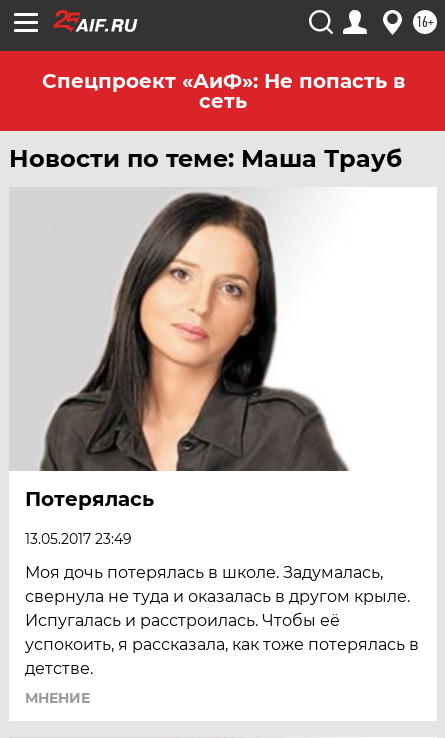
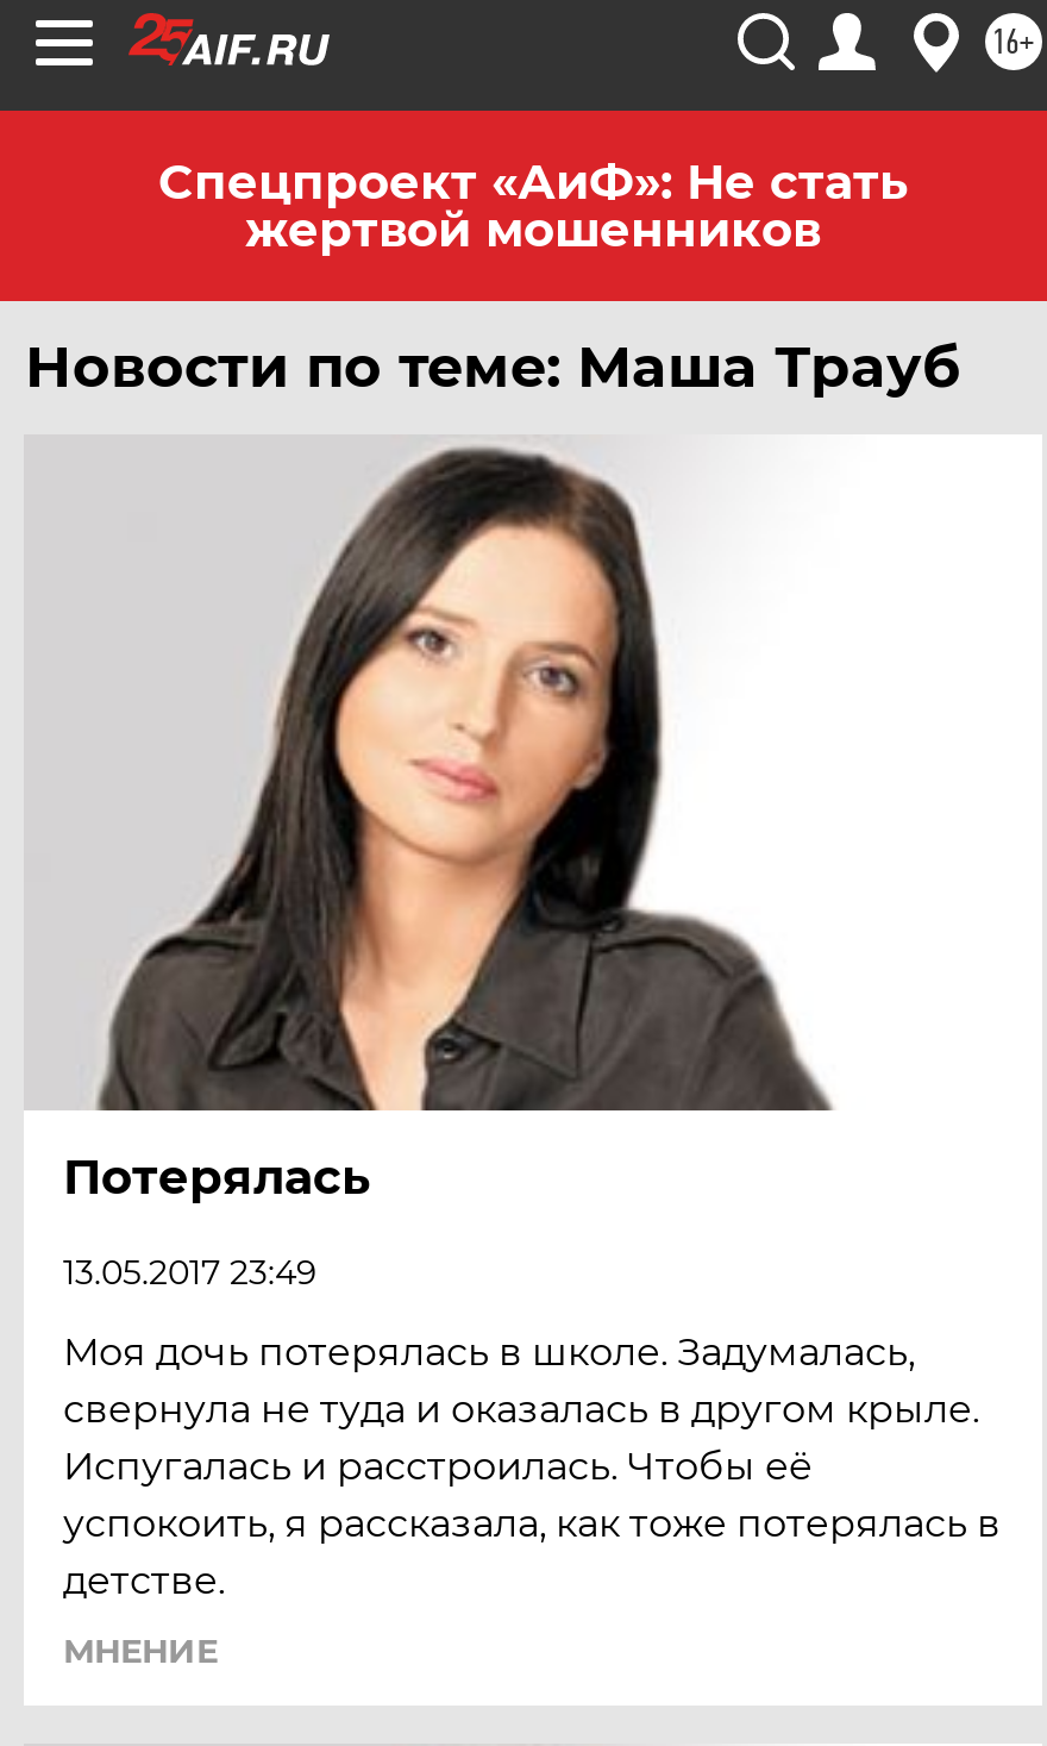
- Спецпроект «АиФ»: Не попасть в
- сеть
+ Спецпроект «АиФ»: Не стать
+ жертвой мошенников
